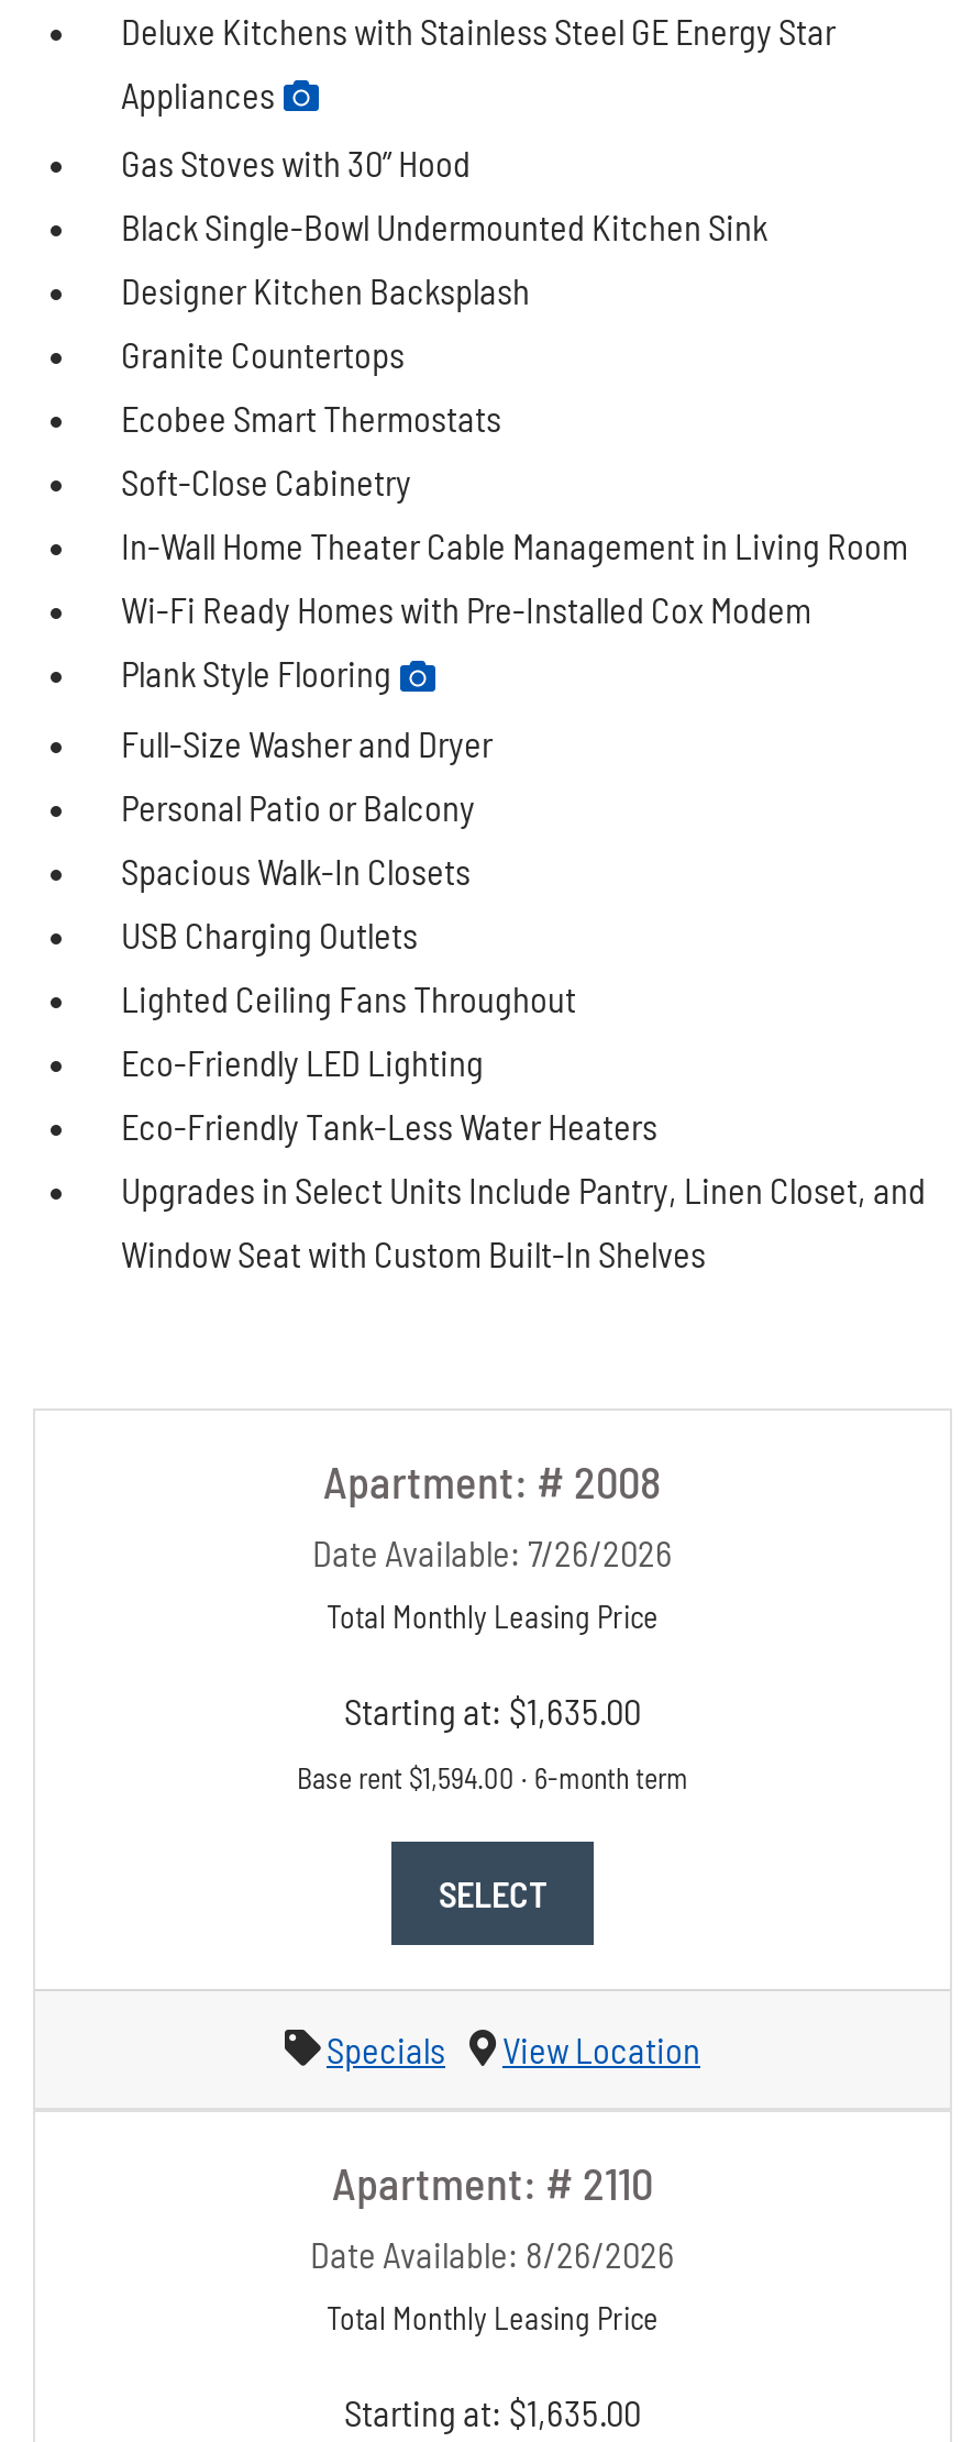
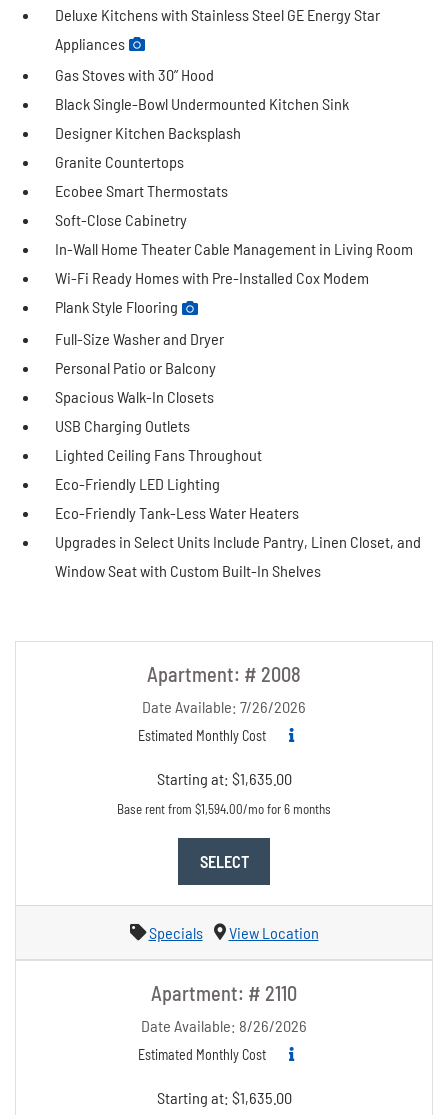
- Total Monthly Leasing Price
+ Estimated Monthly Cost

- Base rent $1,594.00 · 6-month term
+ Base rent from $1,594.00/mo for 6 months

- Total Monthly Leasing Price
+ Estimated Monthly Cost
